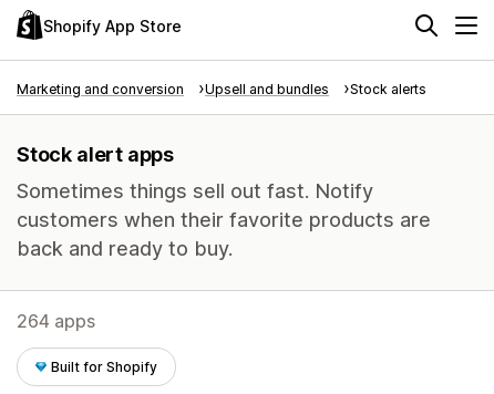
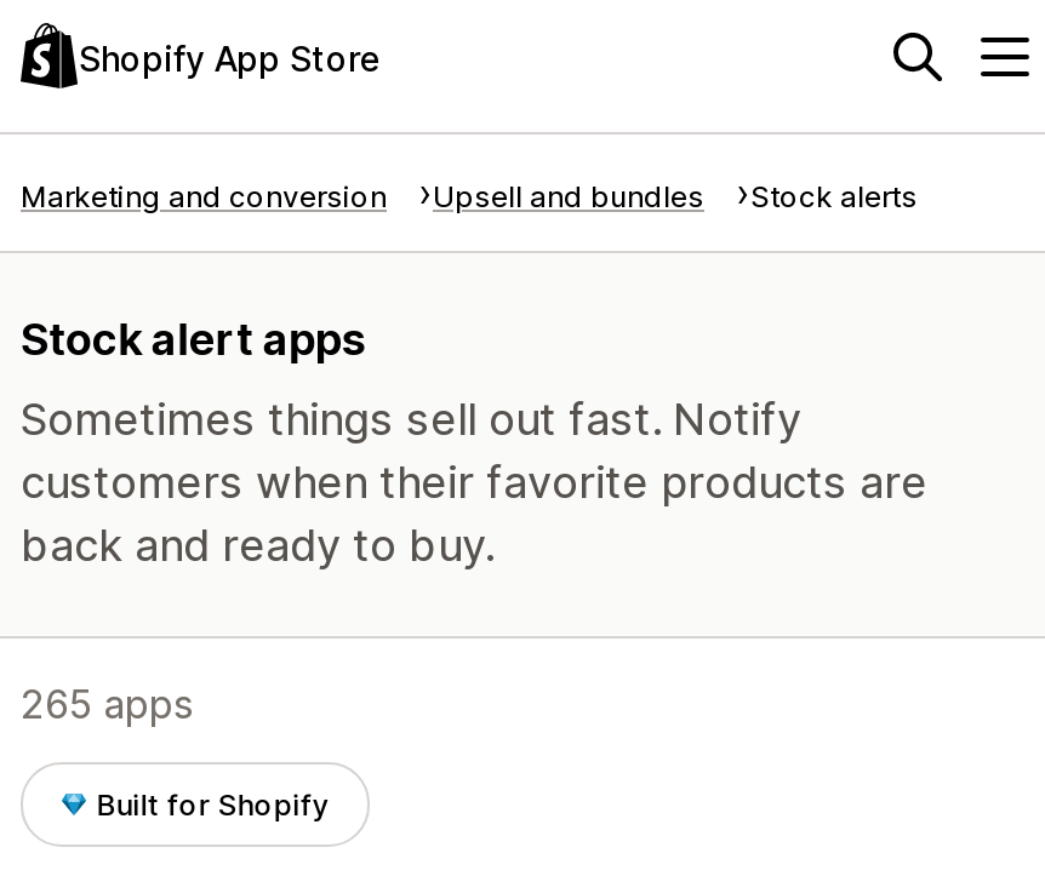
- 264 apps
+ 265 apps
